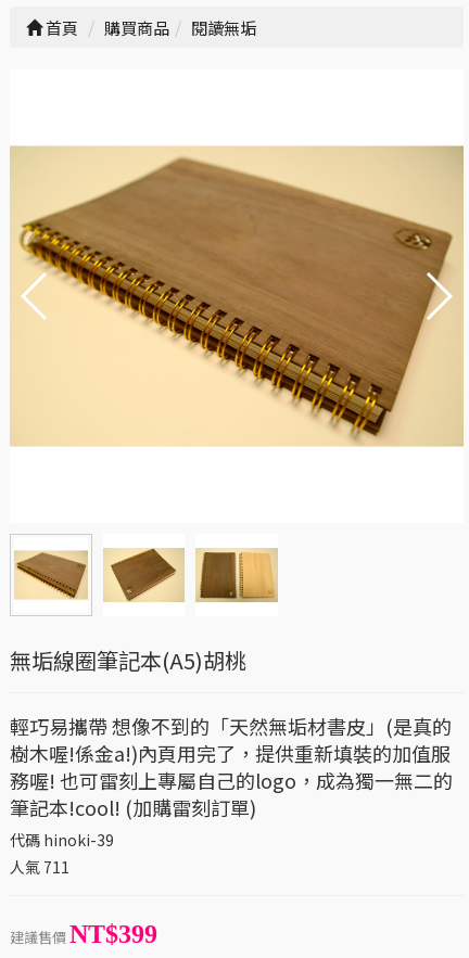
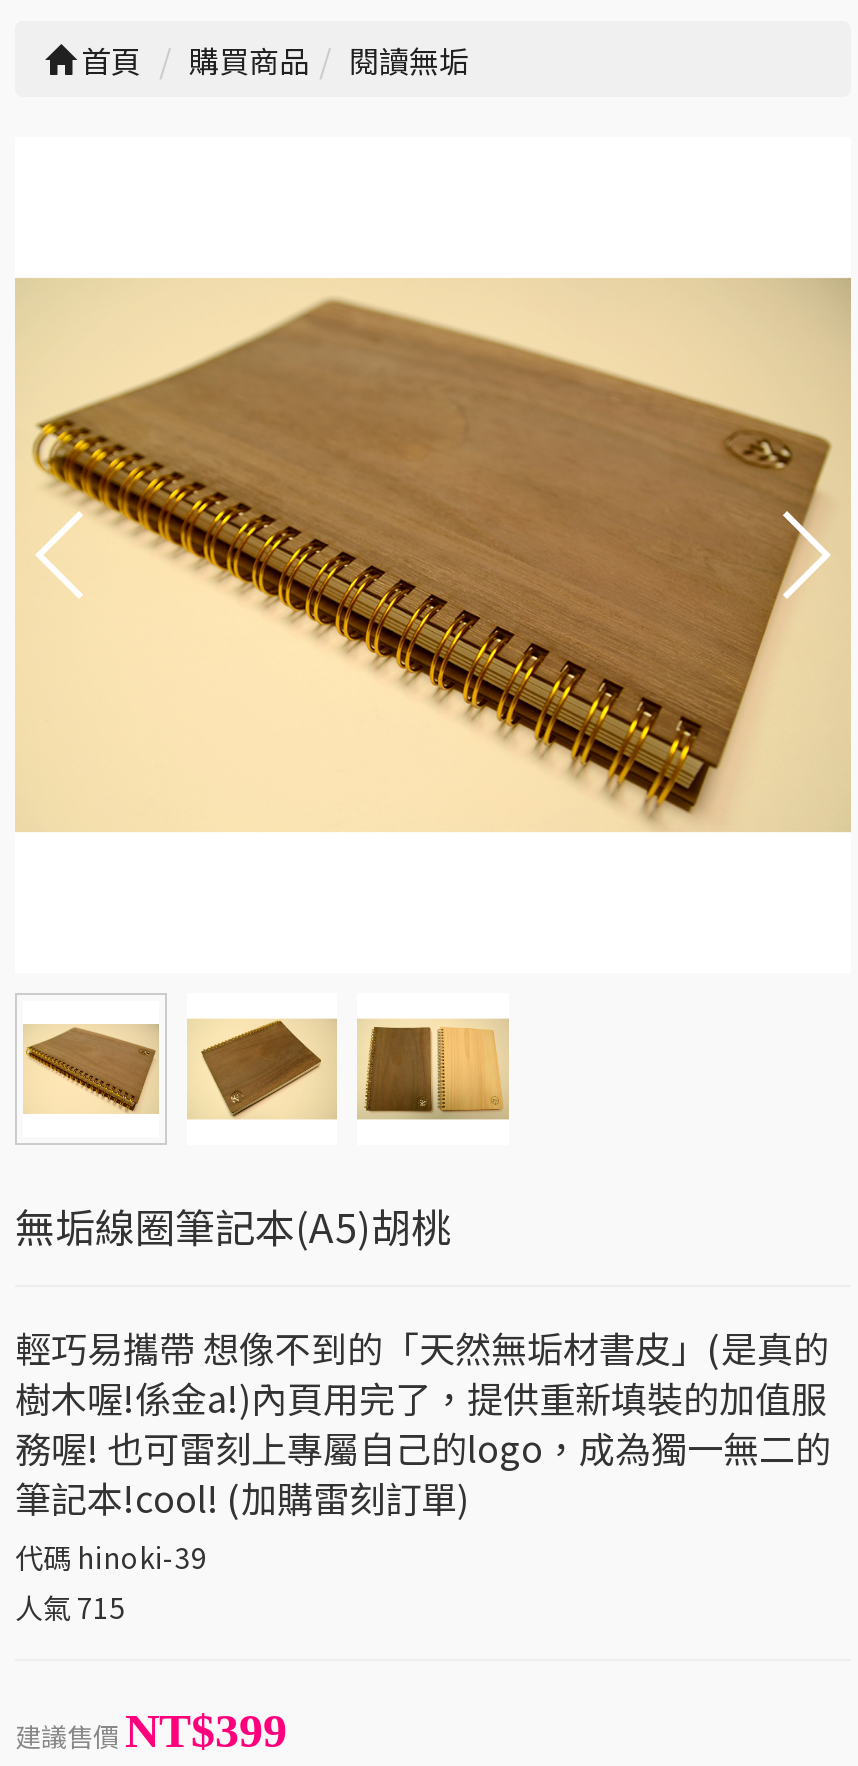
- 人氣711
+ 人氣715
